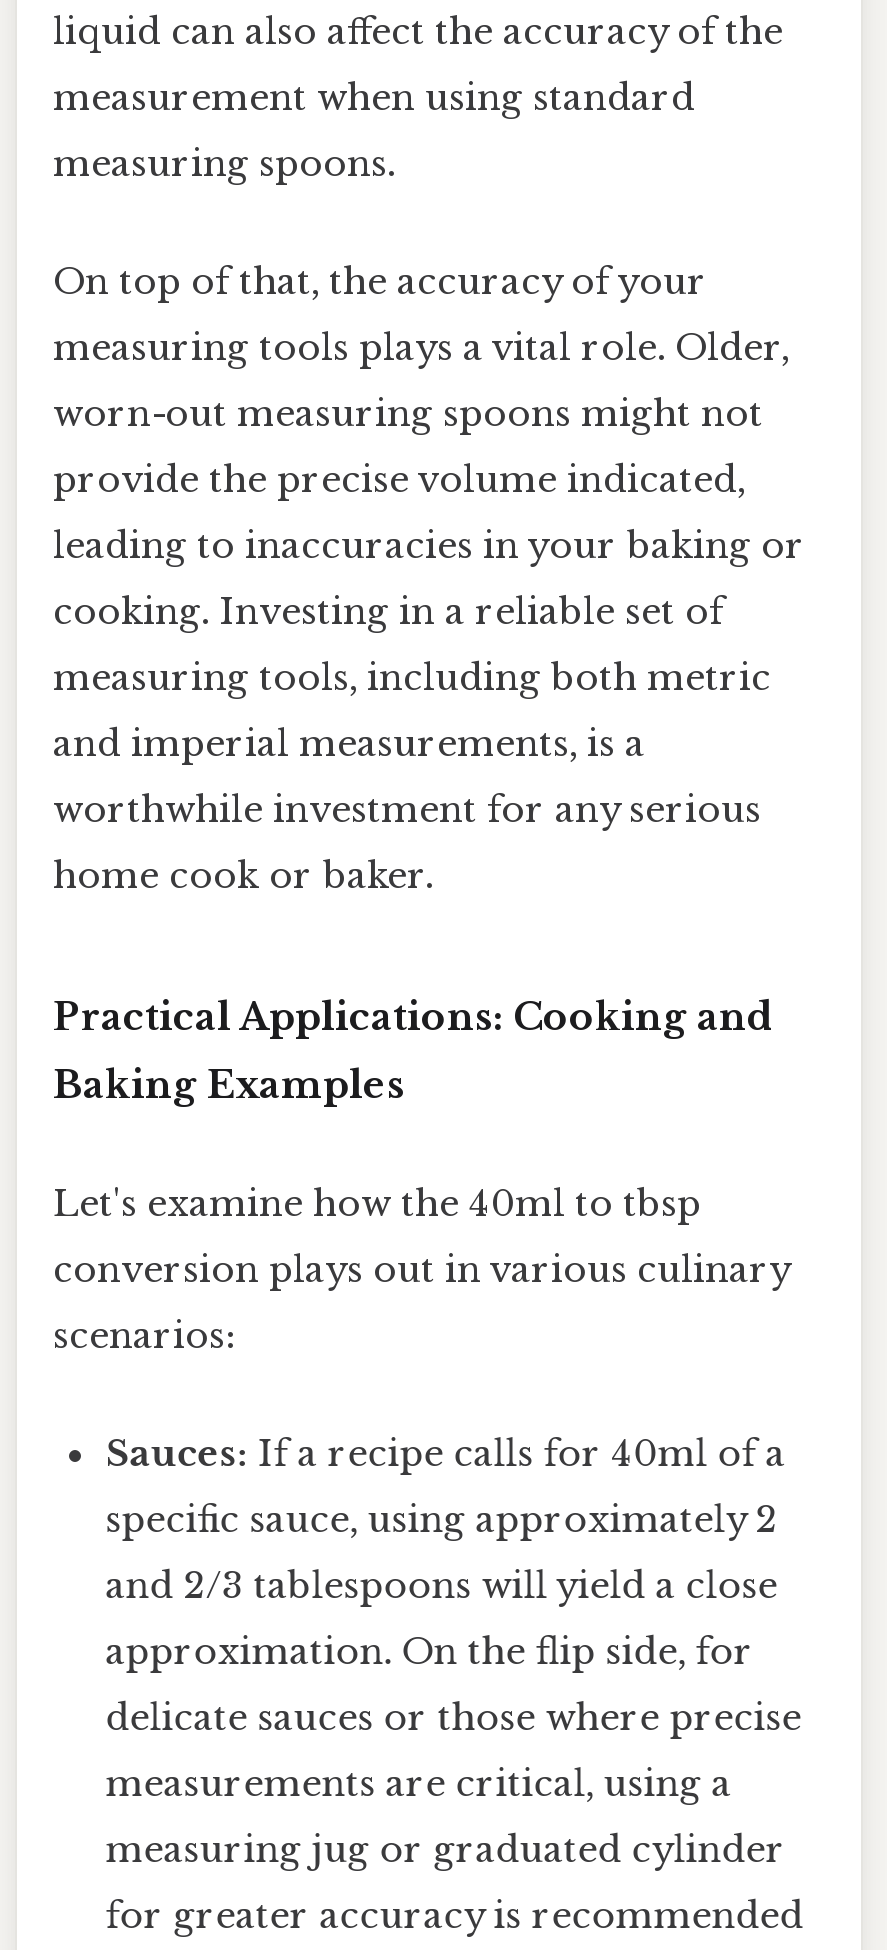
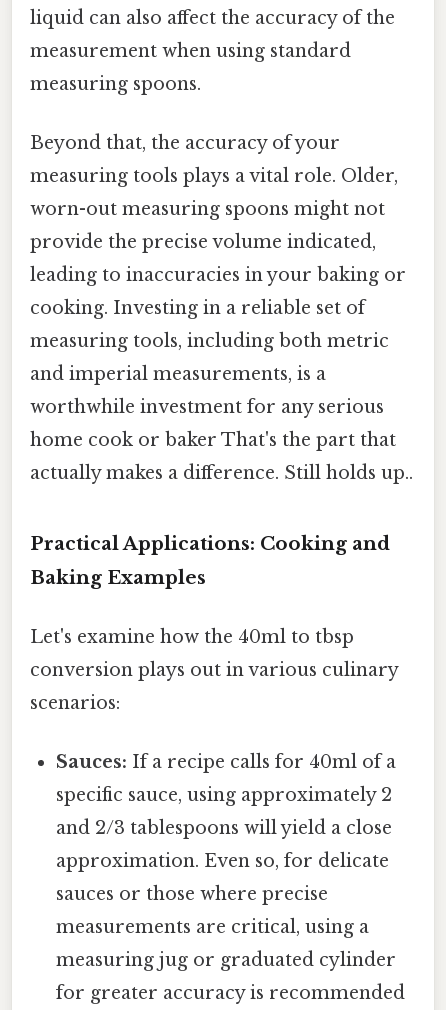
- On top of that, the accuracy of your
+ Beyond that, the accuracy of your

- home cook or baker.
+ home cook or baker That's the part that
+ actually makes a difference. Still holds up..

- approximation. On the flip side, for
+ approximation. Even so, for delicate

- delicate sauces or those where precise
+ sauces or those where precise
